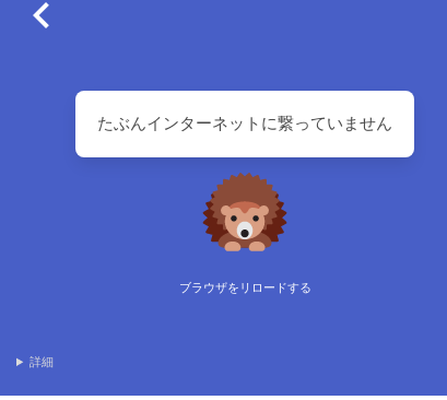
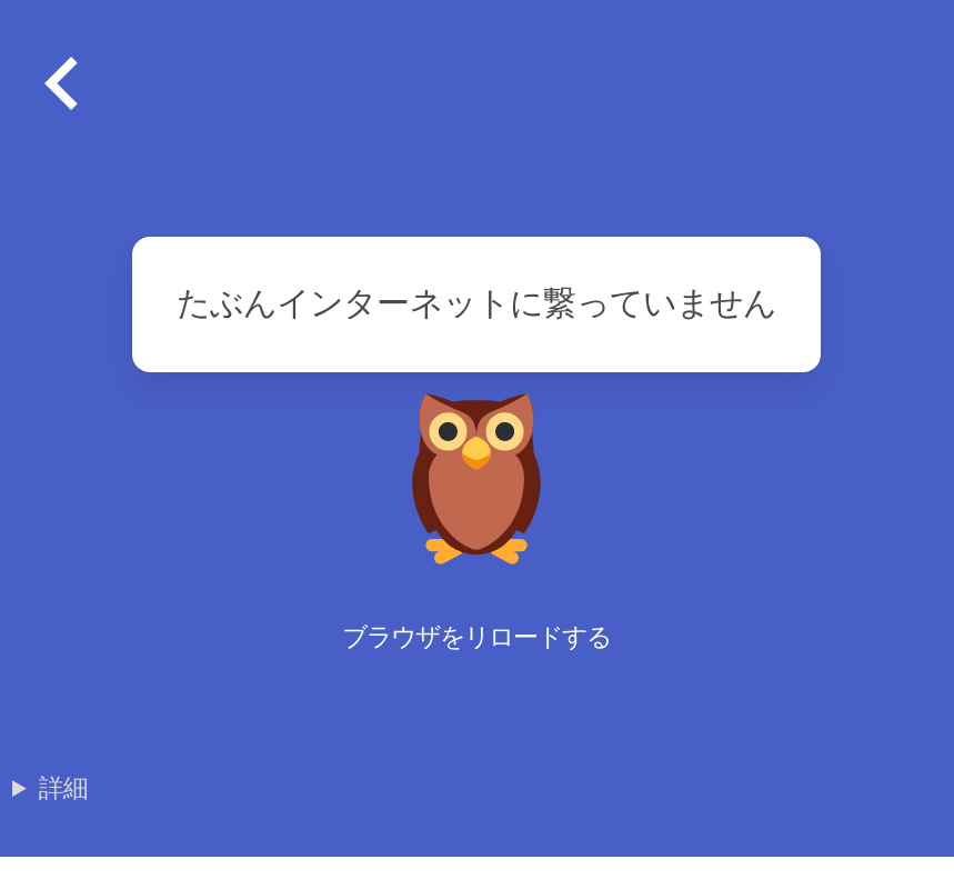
- [image]
+ [image]
